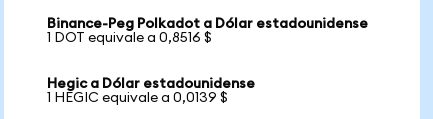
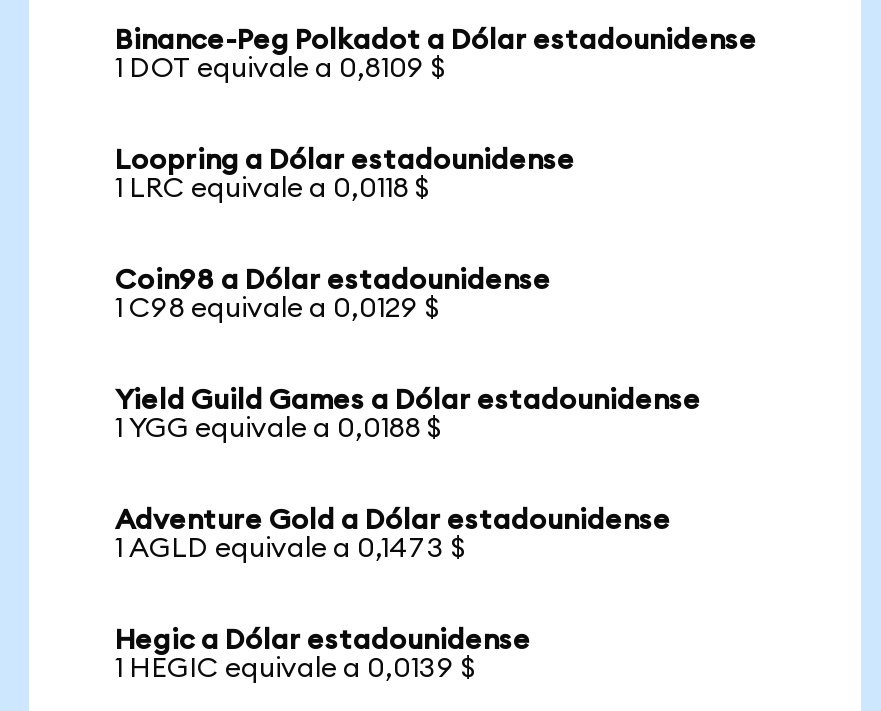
- 1 DOT equivale a 0,8516 $
+ 1 DOT equivale a 0,8109 $
+ Loopring a Dólar estadounidense
+ 1 LRC equivale a 0,0118 $
+ Coin98 a Dólar estadounidense
+ 1 C98 equivale a 0,0129 $
+ Yield Guild Games a Dólar estadounidense
+ 1 YGG equivale a 0,0188 $
+ Adventure Gold a Dólar estadounidense
+ 1 AGLD equivale a 0,1473 $
